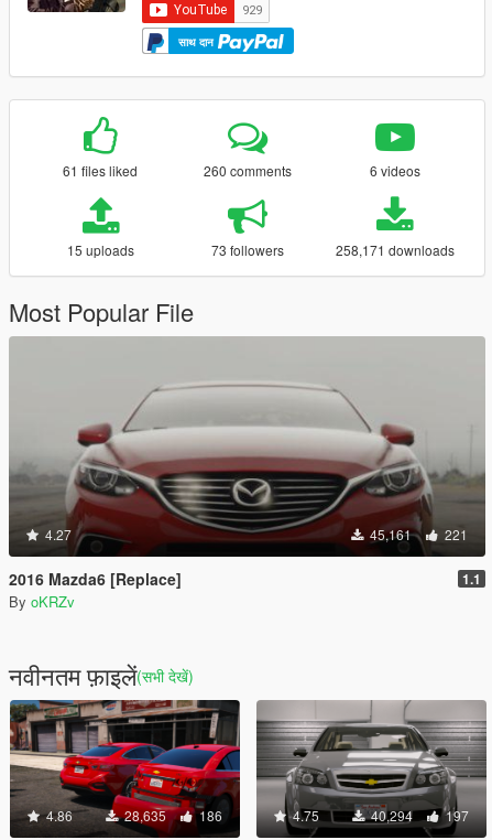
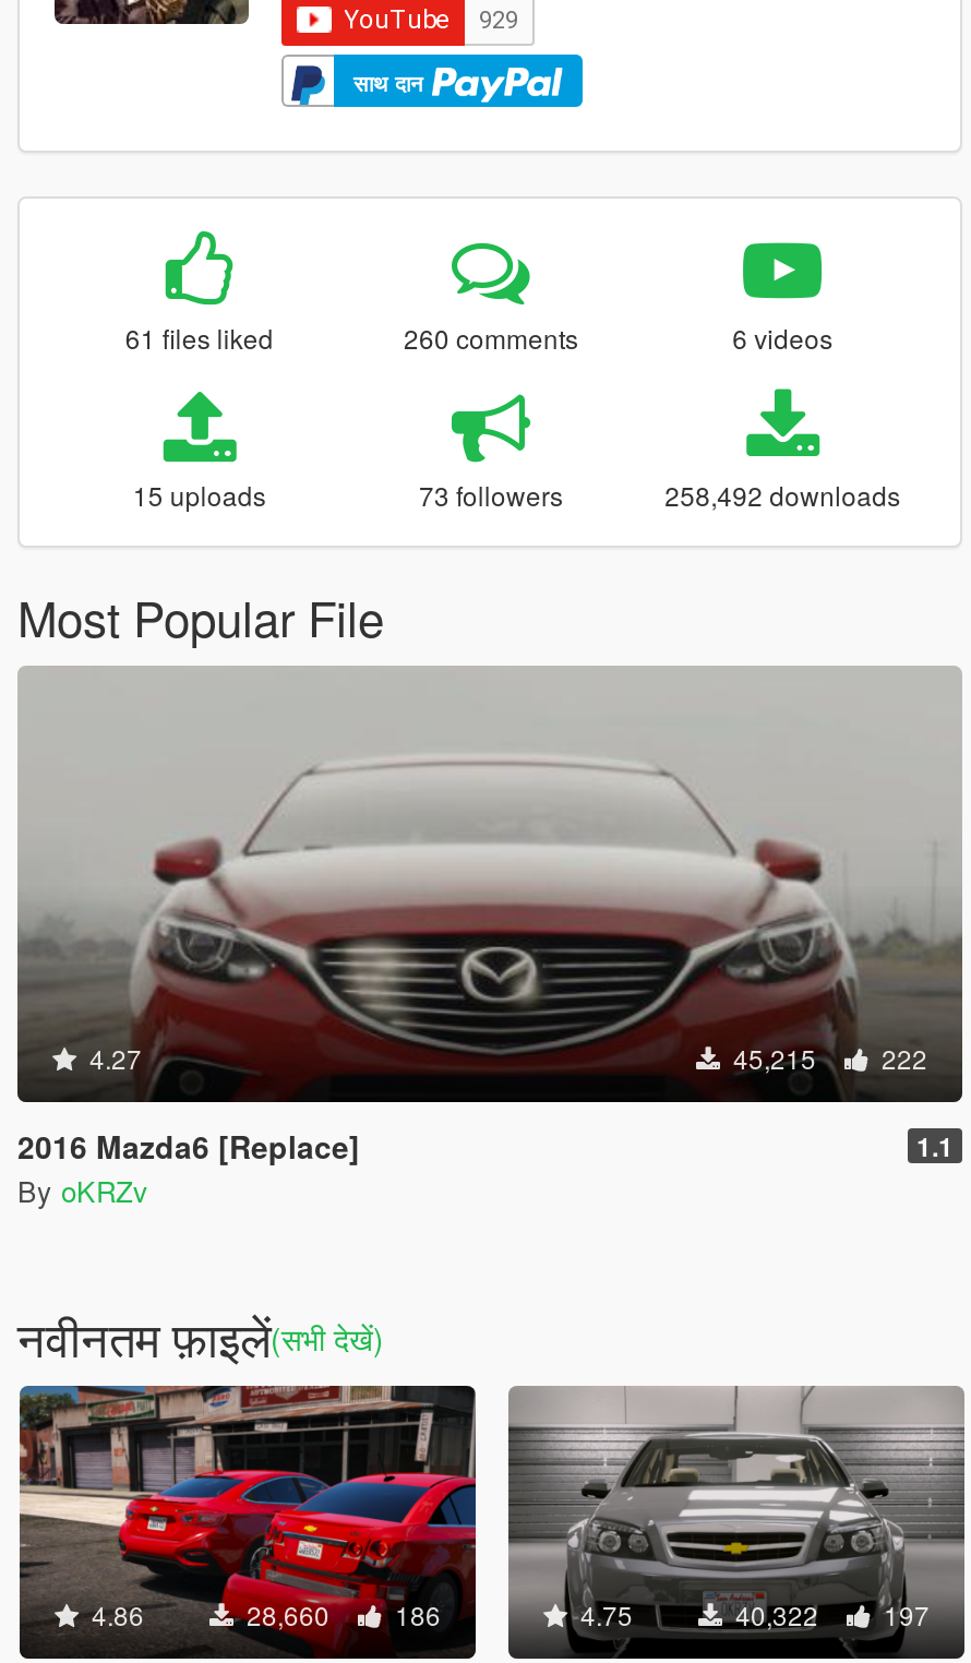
- 258,171 downloads
+ 258,492 downloads

- 45,161
+ 45,215

- 221
+ 222

- 28,635 186
+ 28,660 186

- 40,294 197
+ 40,322 197
